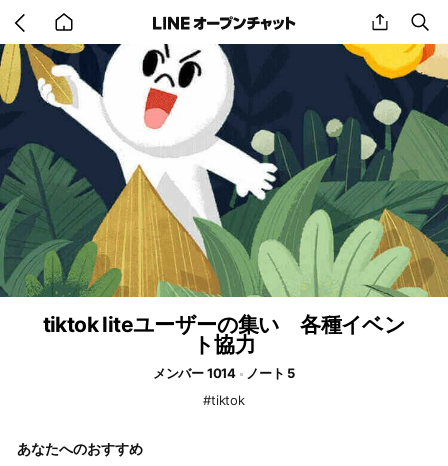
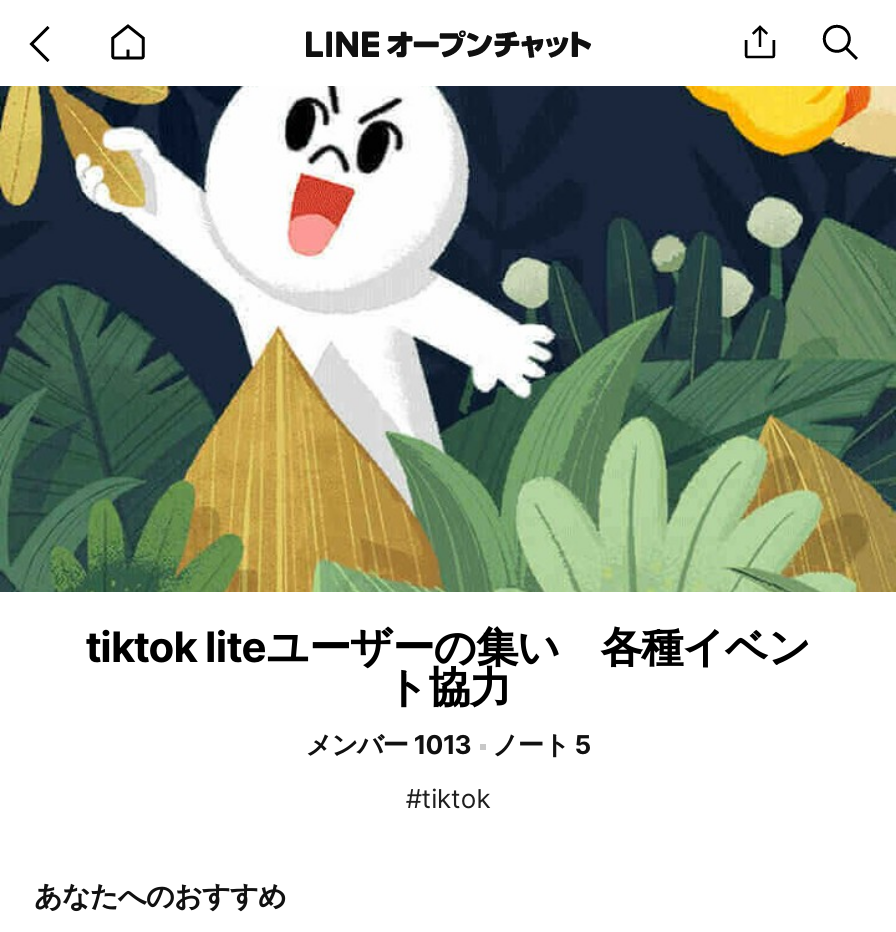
- メンバー 1014 ノート 5
+ メンバー 1013 ノート 5
